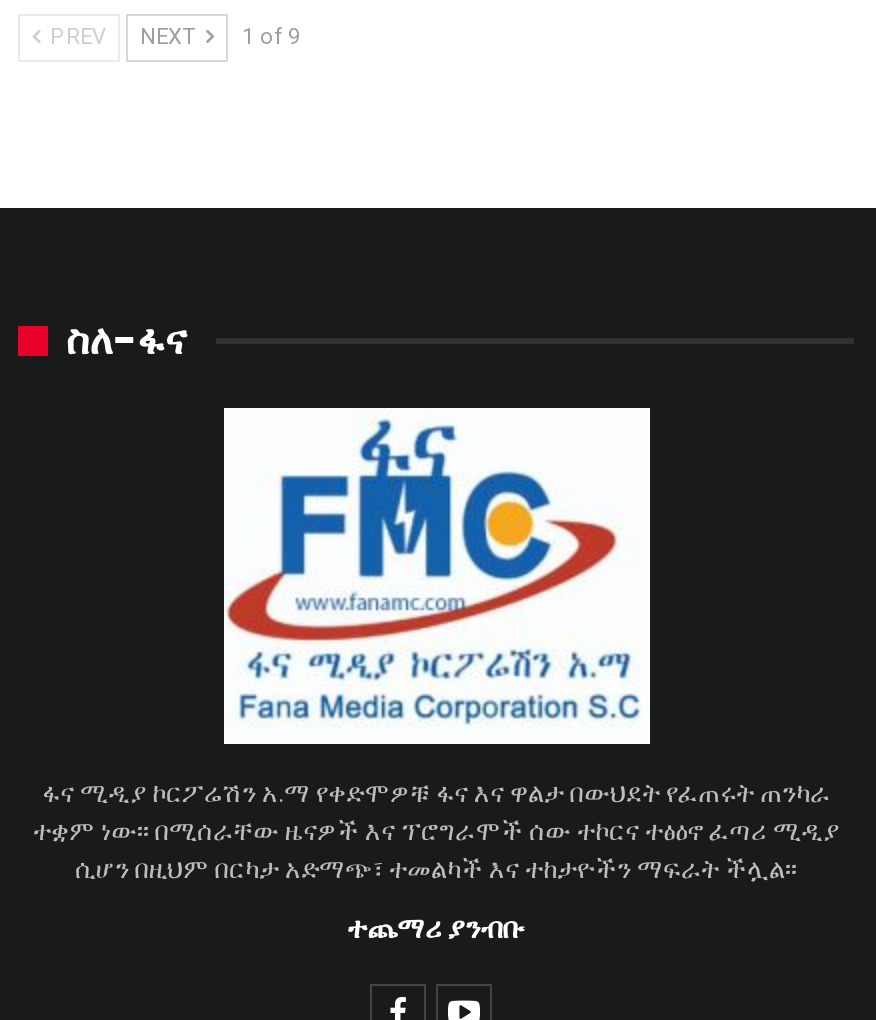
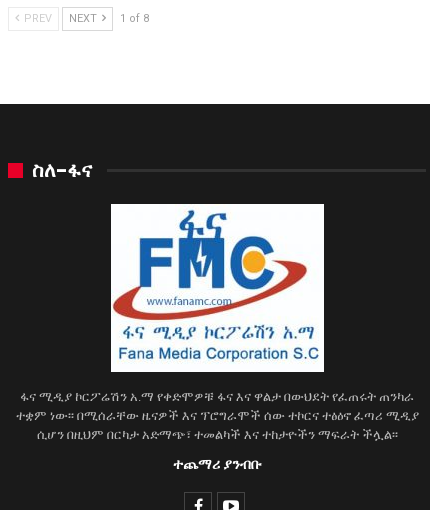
- PREV NEXT 1 of 9
+ PREV NEXT 1 of 8
